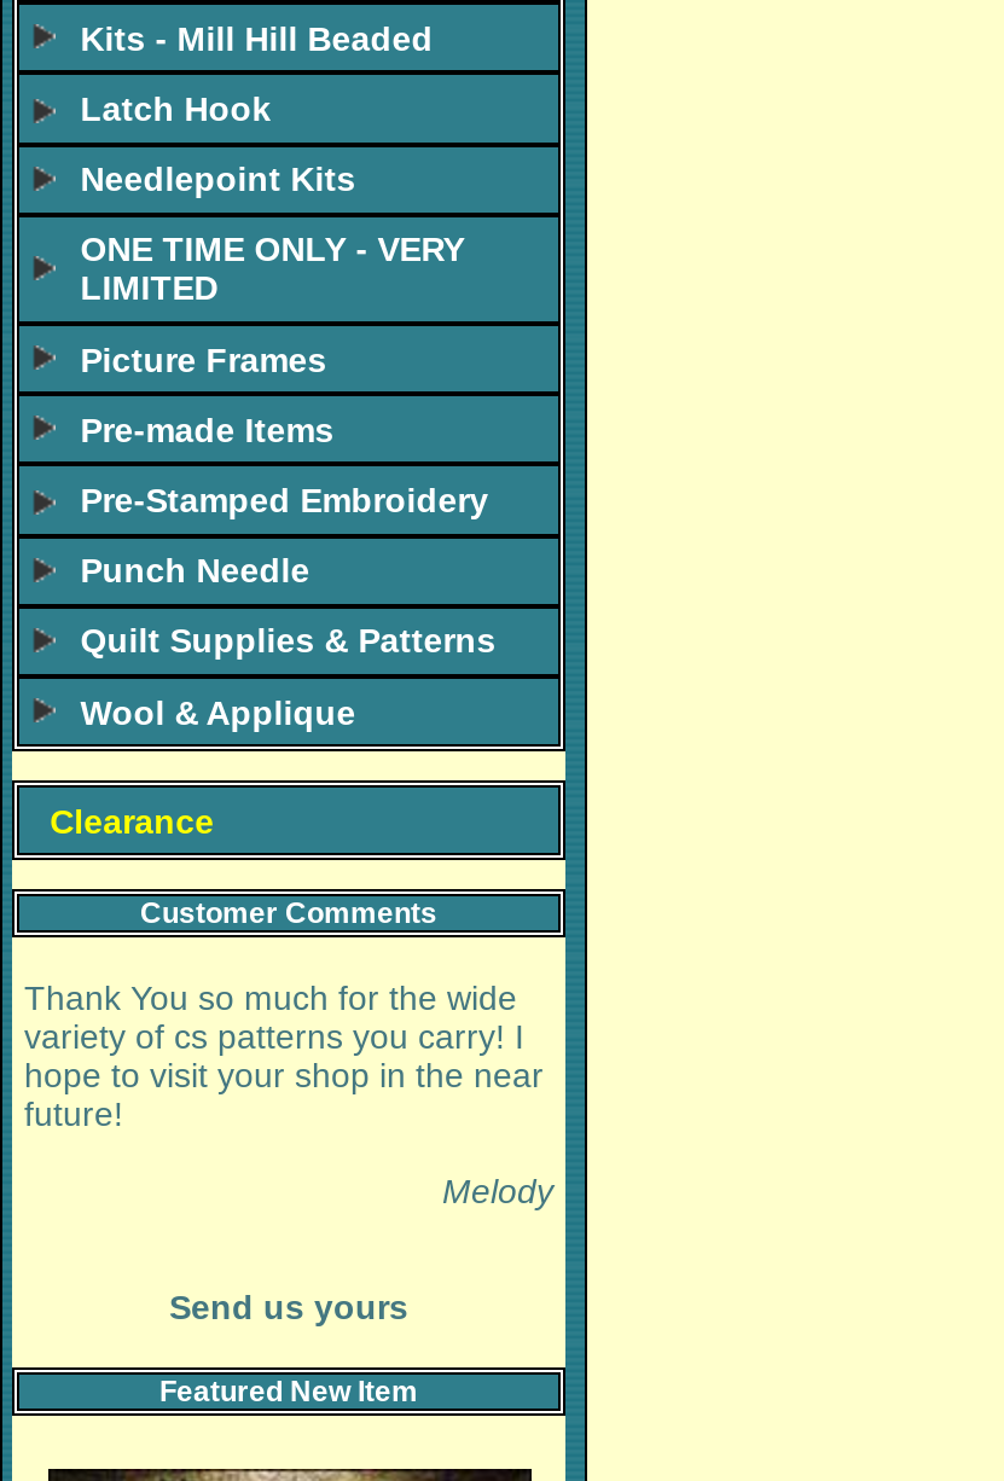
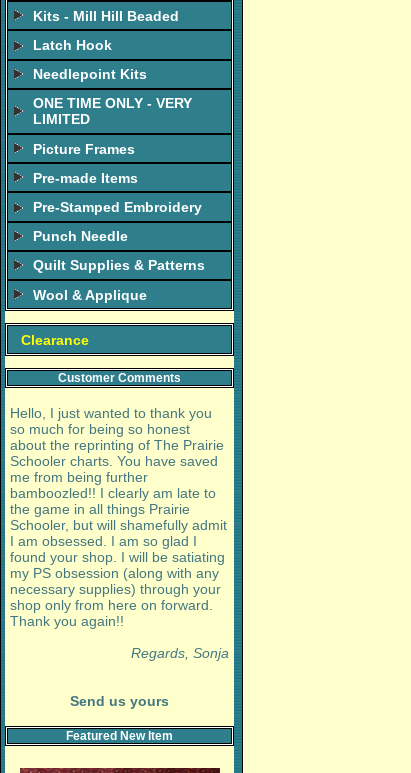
- Thank You so much for the wide
- variety of cs patterns you carry! I
- hope to visit your shop in the near
- future!
+ Hello, I just wanted to thank you
+ so much for being so honest
+ about the reprinting of The Prairie
+ Schooler charts. You have saved
+ me from being further
+ bamboozled!! I clearly am late to
+ the game in all things Prairie
+ Schooler, but will shamefully admit
+ I am obsessed. I am so glad I
+ found your shop. I will be satiating
+ my PS obsession (along with any
+ necessary supplies) through your
+ shop only from here on forward.
+ Thank you again!!

- Melody
+ Regards, Sonja
